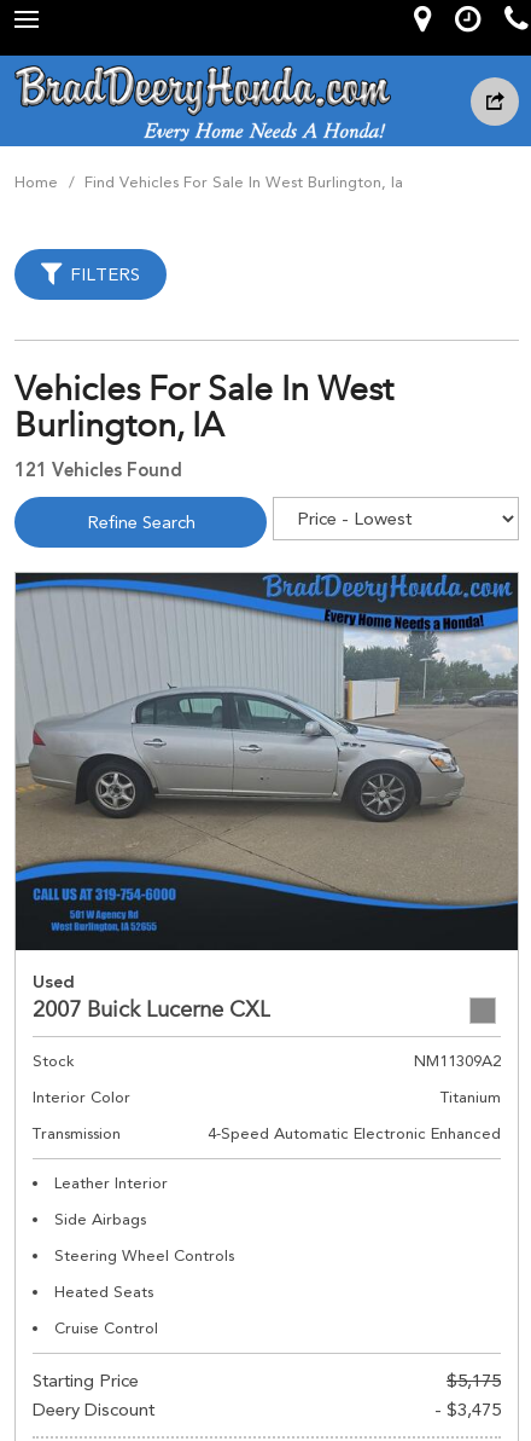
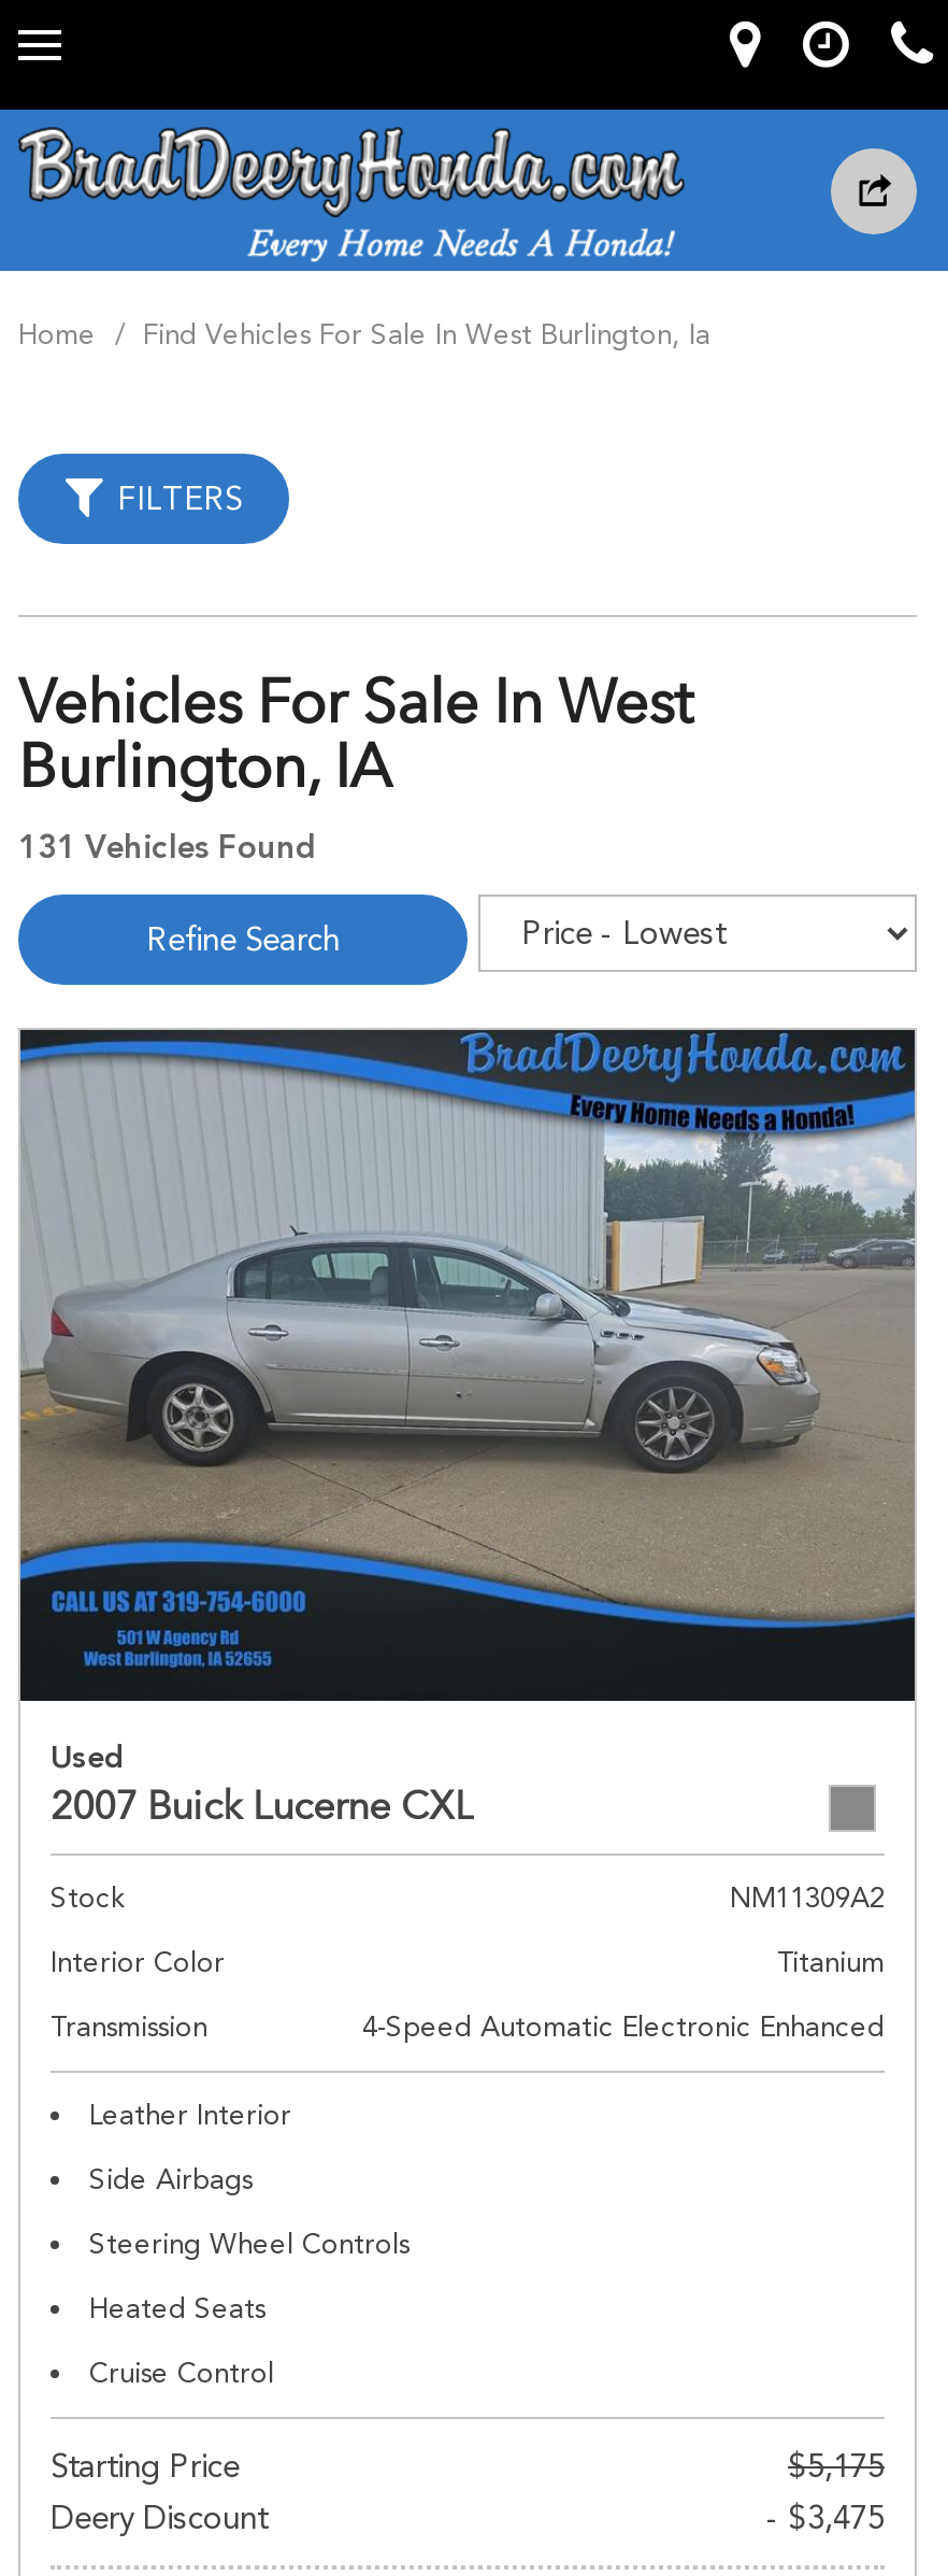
- 121 Vehicles Found
+ 131 Vehicles Found
